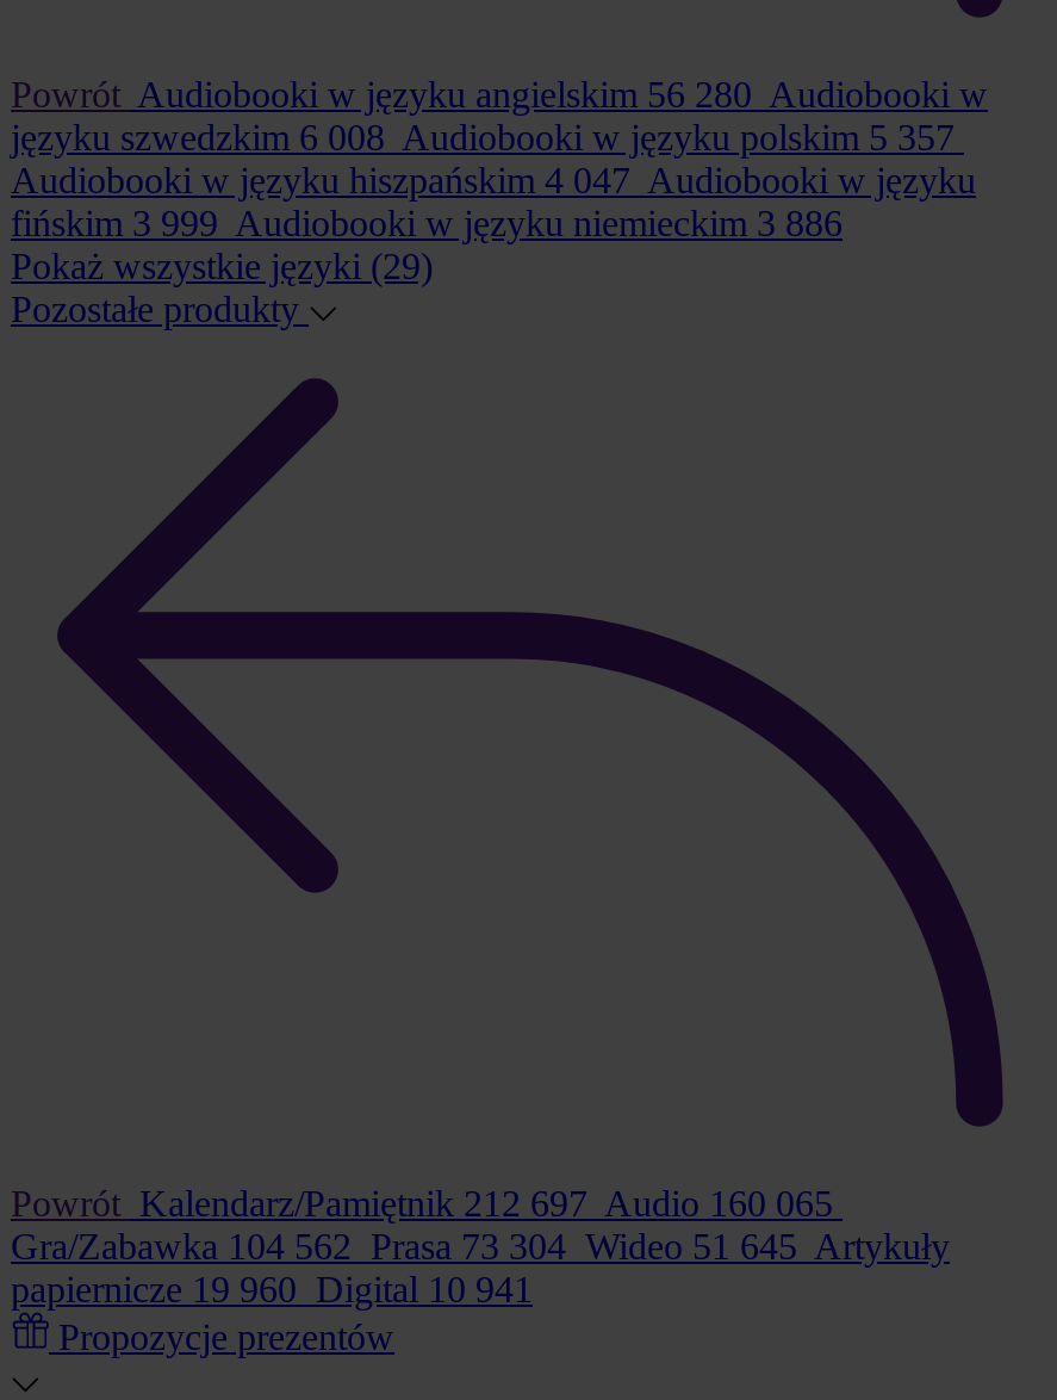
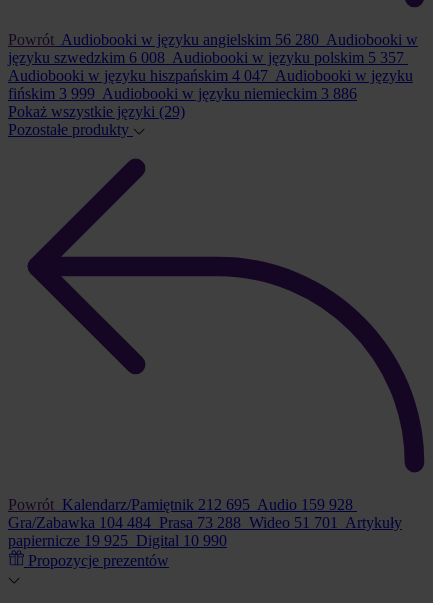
- Powrót Kalendarz/Pamiętnik 212 697 Audio 160 065
+ Powrót Kalendarz/Pamiętnik 212 695 Audio 159 928

- Gra/Zabawka 104 562 Prasa 73 304 Wideo 51 645 Artykuły
+ Gra/Zabawka 104 484 Prasa 73 288 Wideo 51 701 Artykuły

- papiernicze 19 960 Digital 10 941
+ papiernicze 19 925 Digital 10 990
